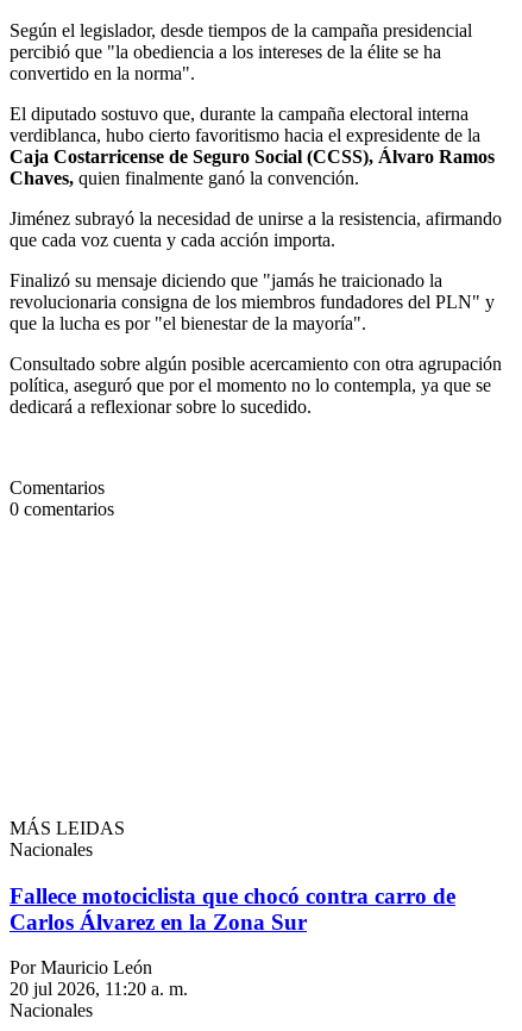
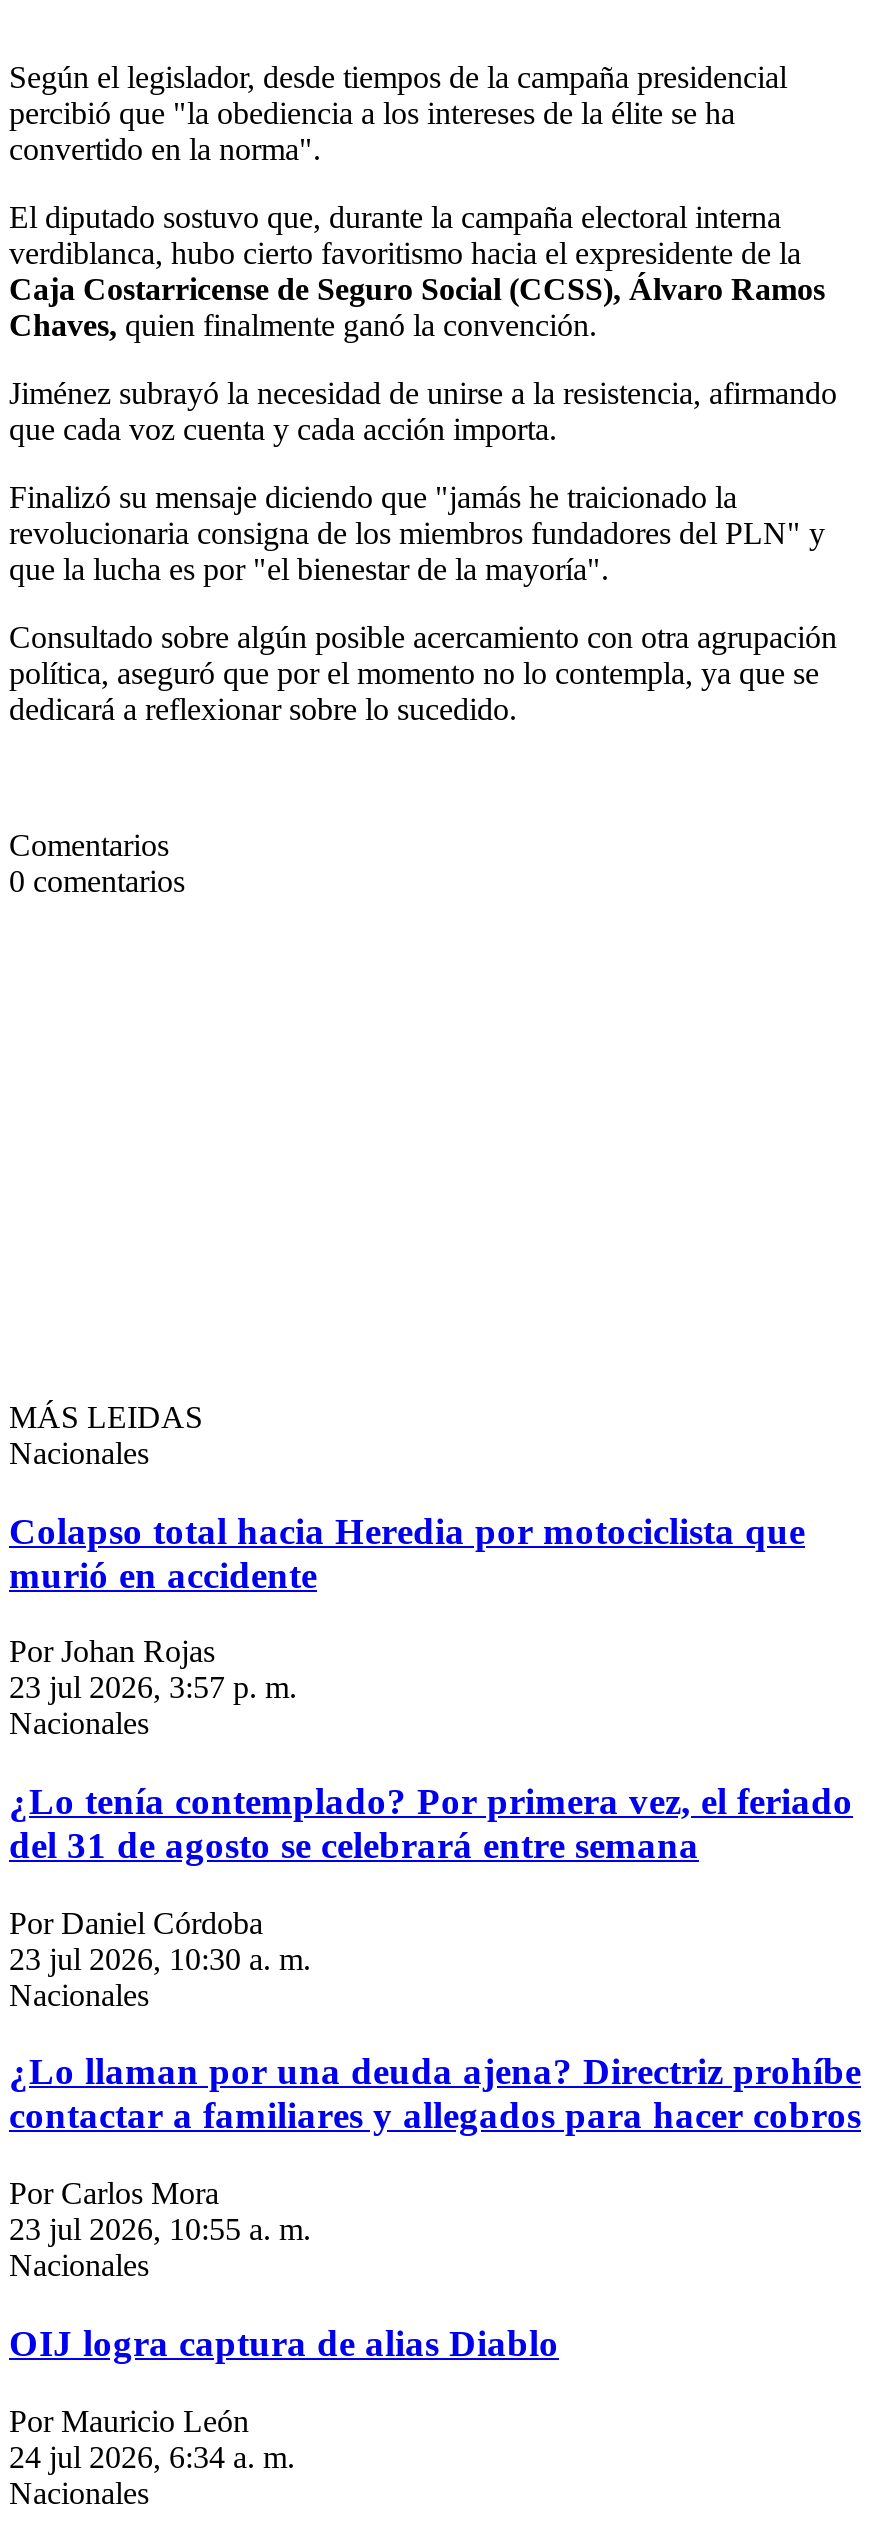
- Fallece motociclista que chocó contra carro de
- Carlos Álvarez en la Zona Sur
+ Colapso total hacia Heredia por motociclista que
+ murió en accidente
+ Por Johan Rojas
+ 23 jul 2026, 3:57 p. m.
+ Nacionales
+ ¿Lo tenía contemplado? Por primera vez, el feriado
+ del 31 de agosto se celebrará entre semana
+ Por Daniel Córdoba
+ 23 jul 2026, 10:30 a. m.
+ Nacionales
+ ¿Lo llaman por una deuda ajena? Directriz prohíbe
+ contactar a familiares y allegados para hacer cobros
+ Por Carlos Mora
+ 23 jul 2026, 10:55 a. m.
+ Nacionales
+ OIJ logra captura de alias Diablo

- 20 jul 2026, 11:20 a. m.
+ 24 jul 2026, 6:34 a. m.
